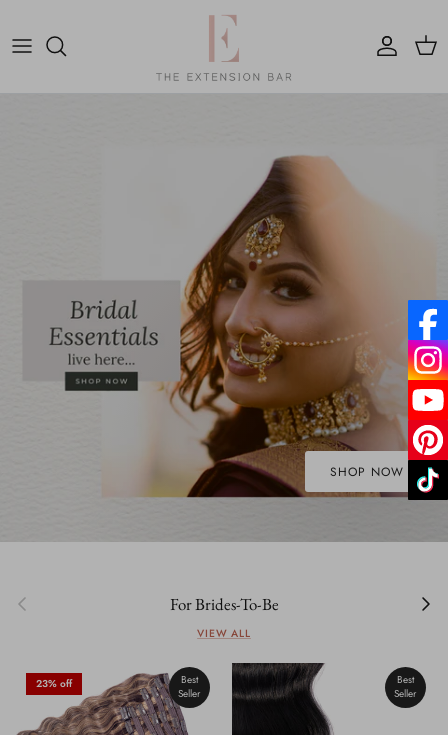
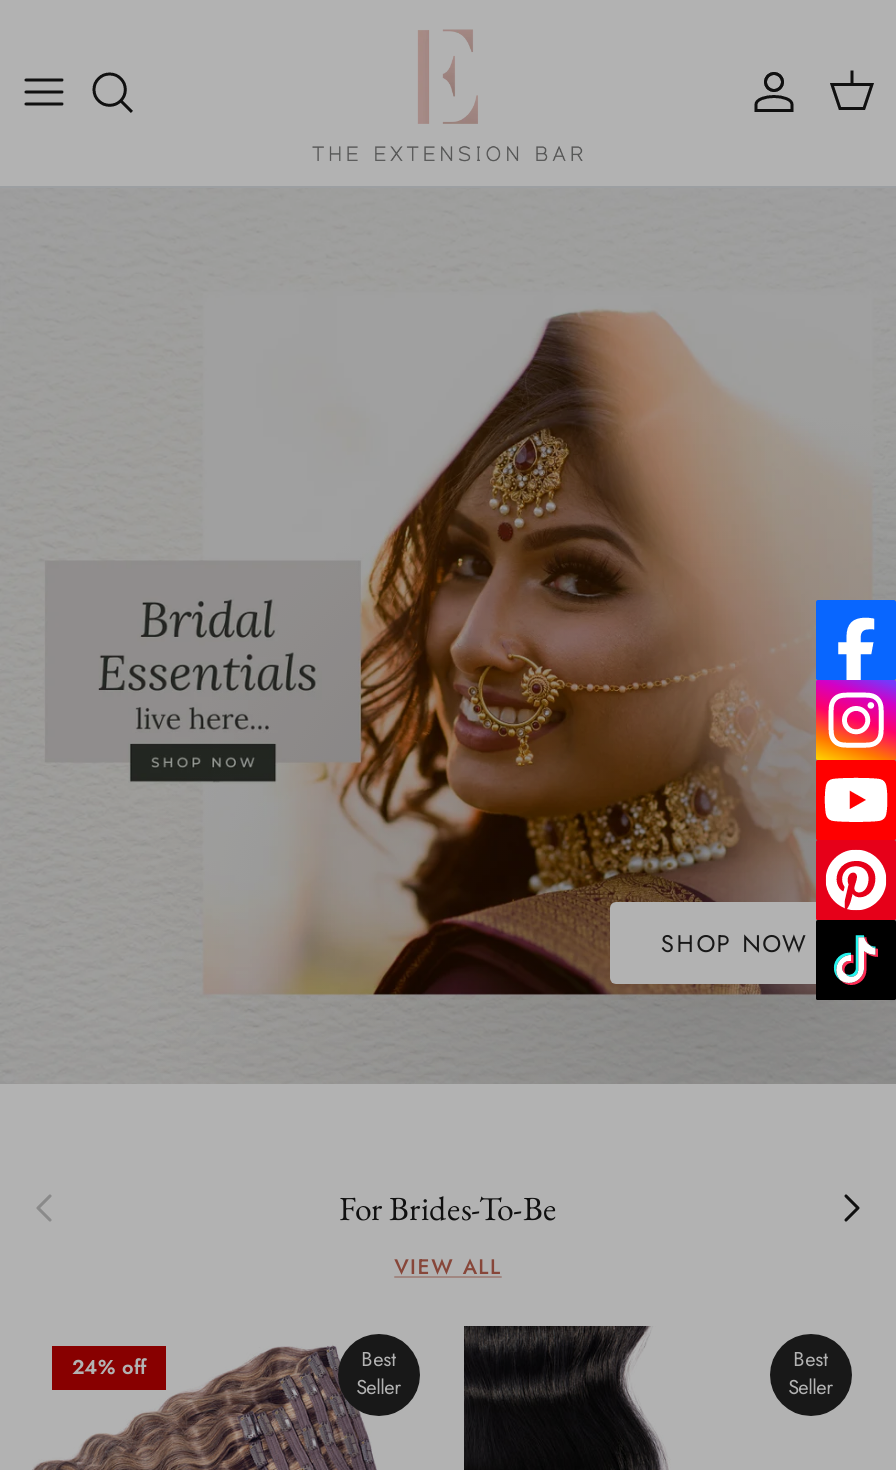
- 23% off
+ 24% off
